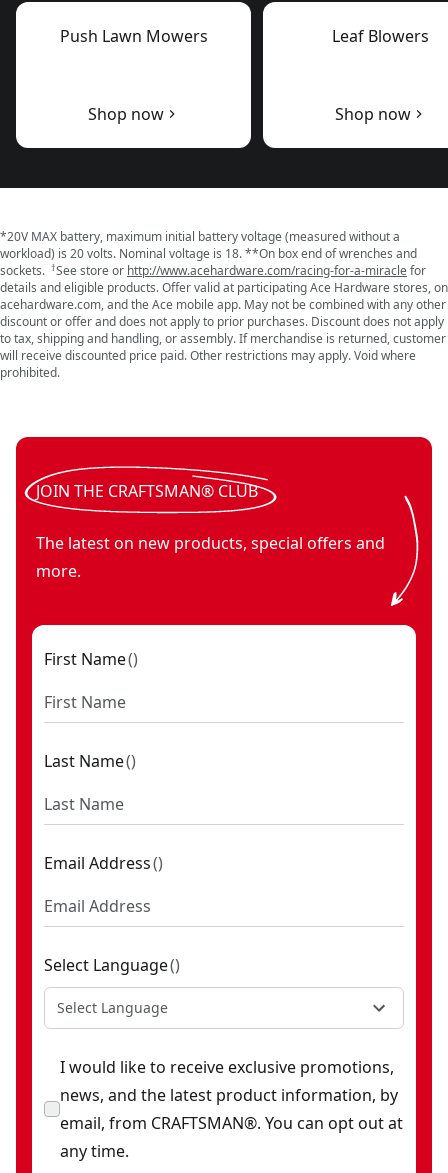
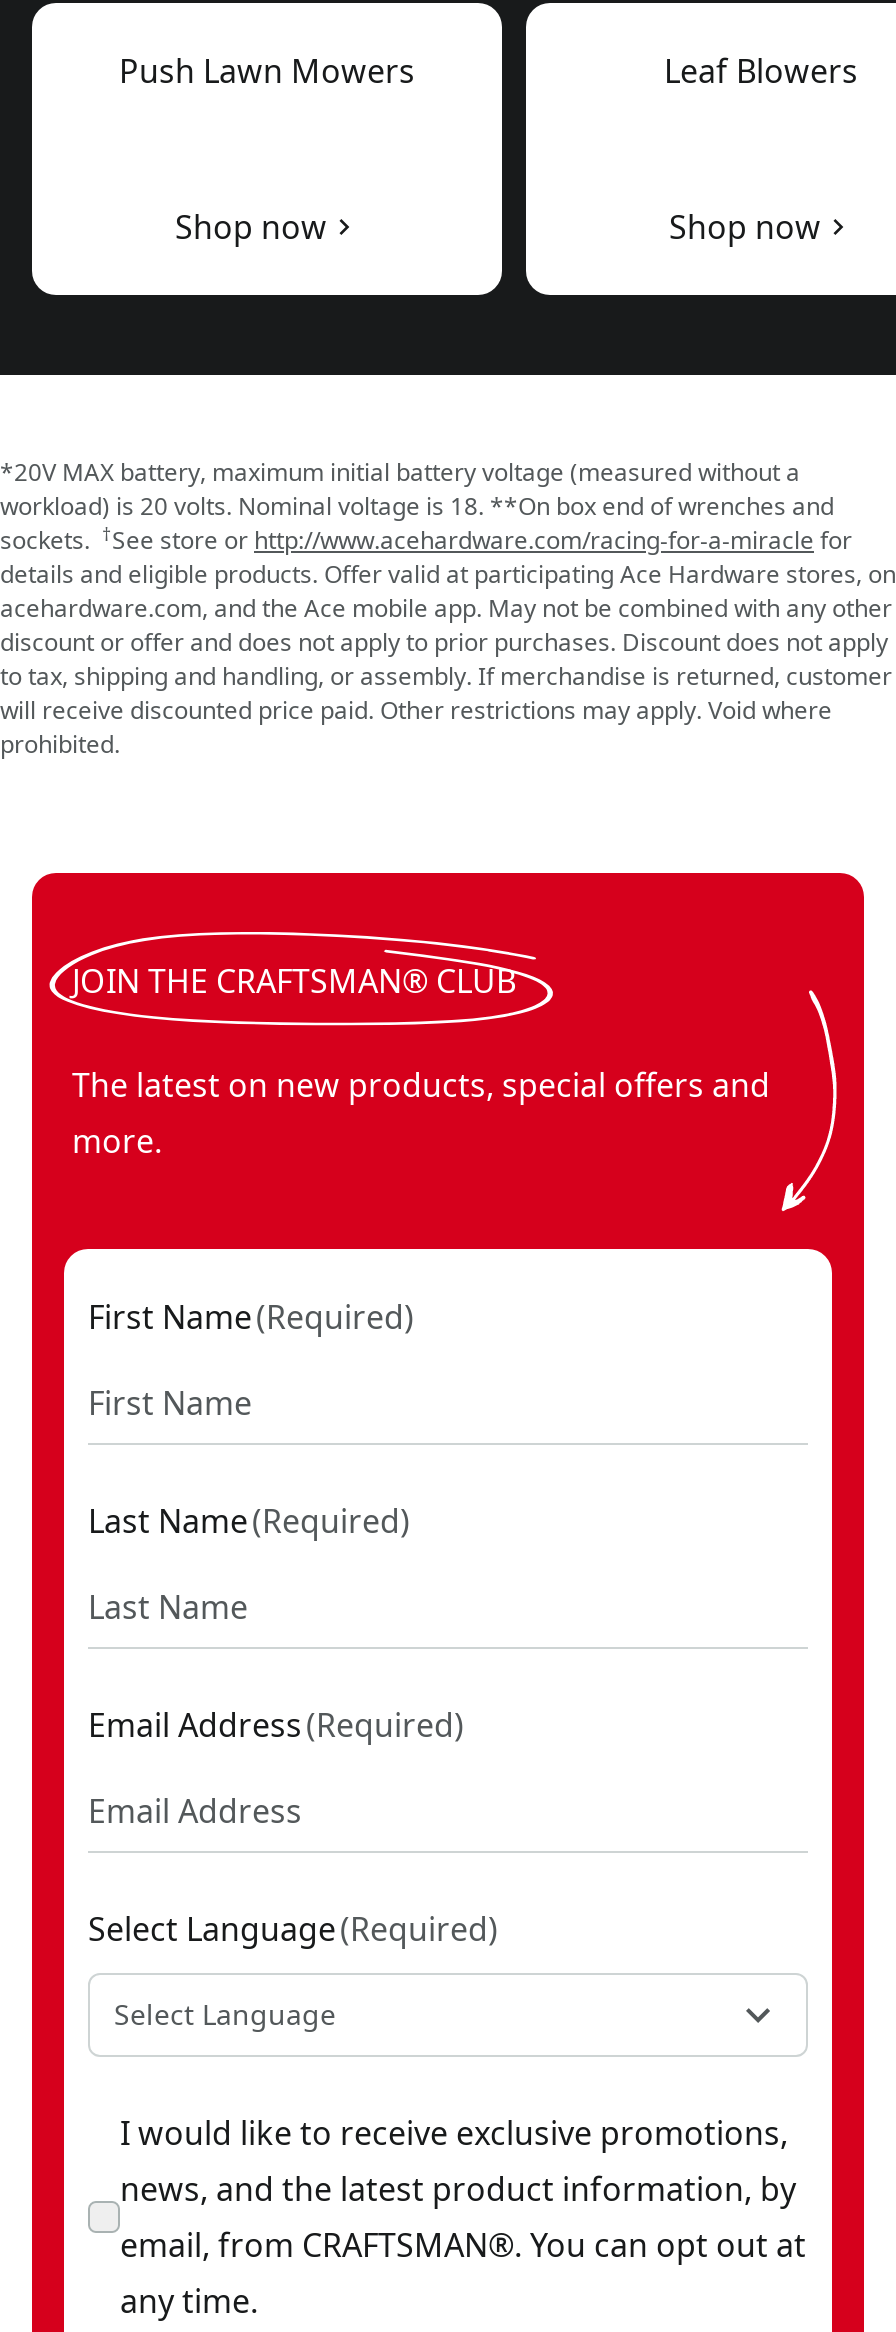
- First Name ()
+ First Name (Required)

- Last Name ()
+ Last Name (Required)

- Email Address ()
+ Email Address (Required)

- Select Language ()
+ Select Language (Required)
